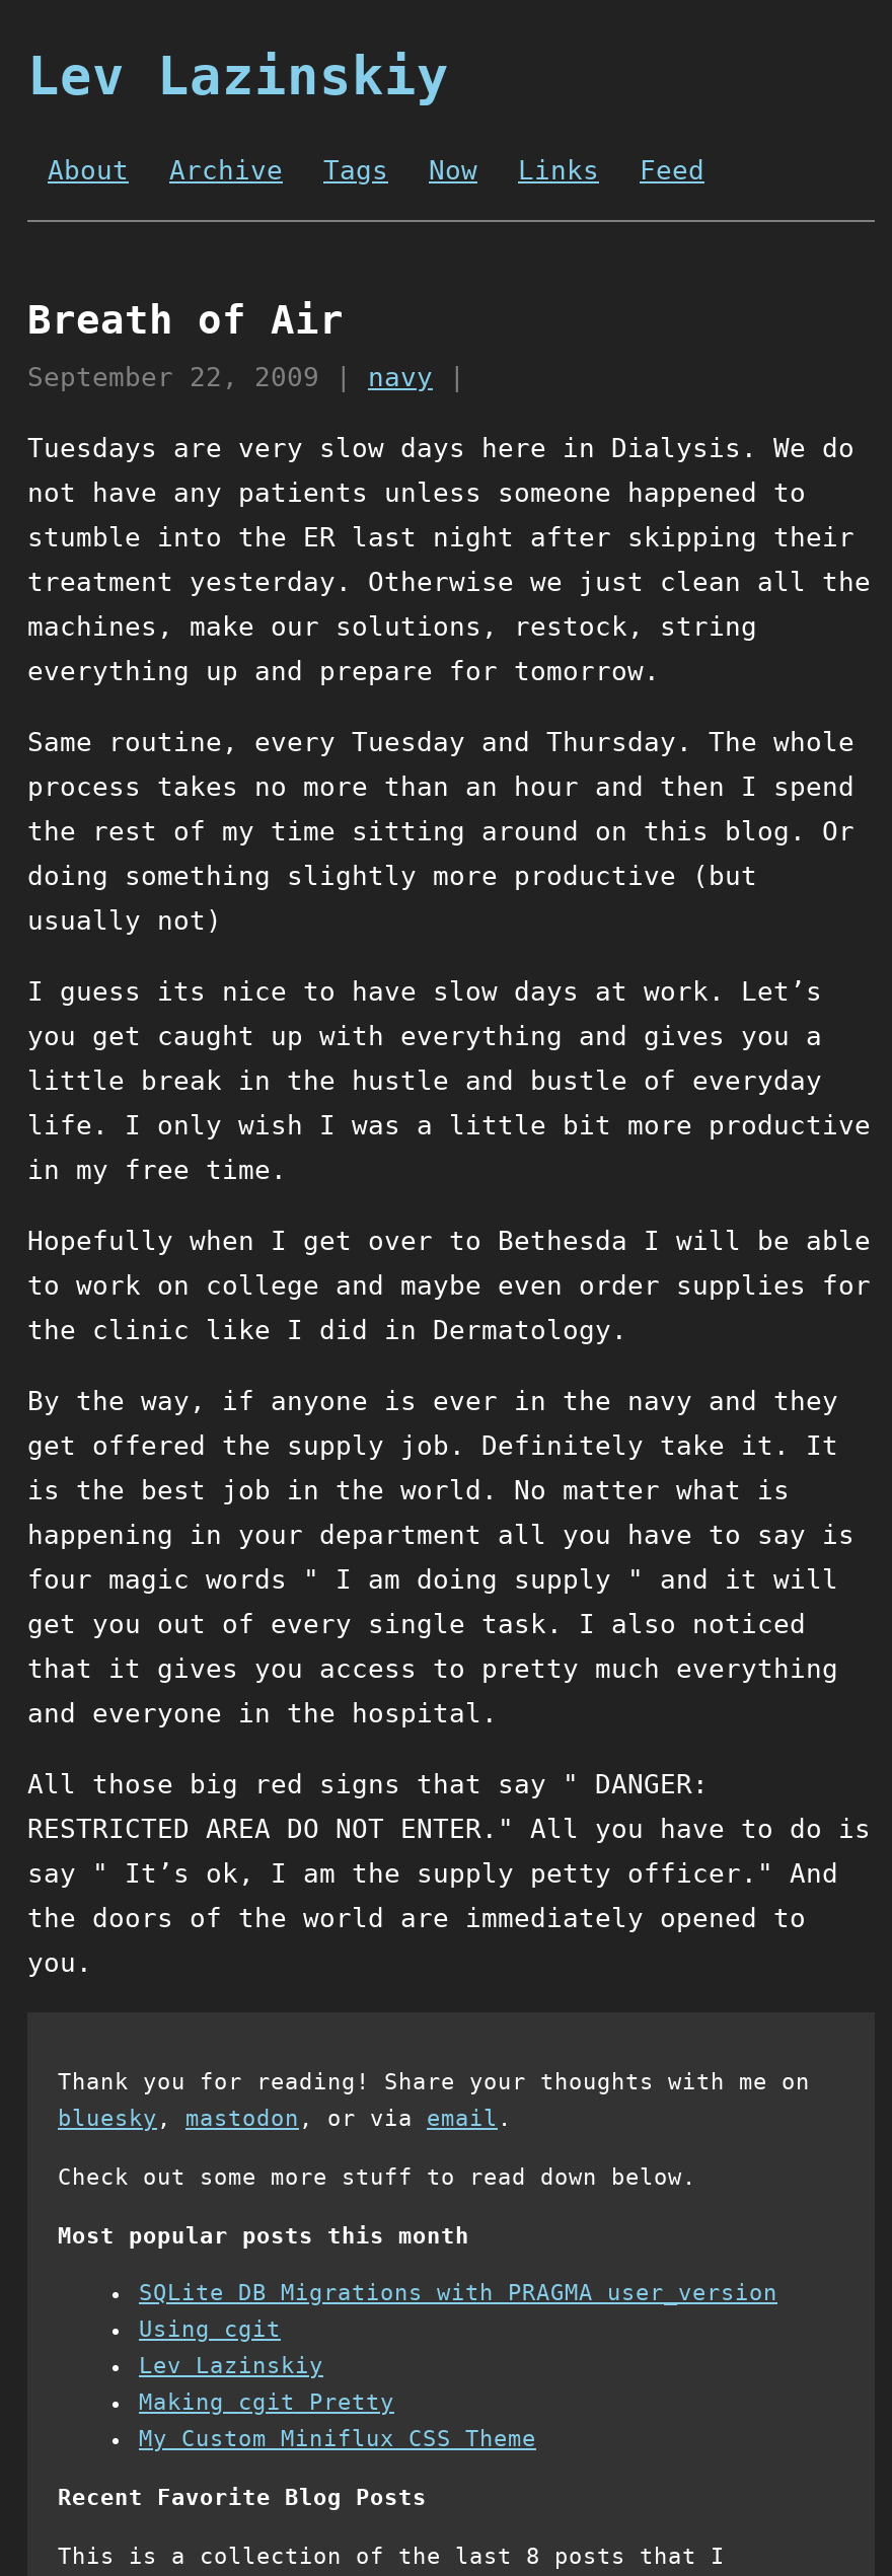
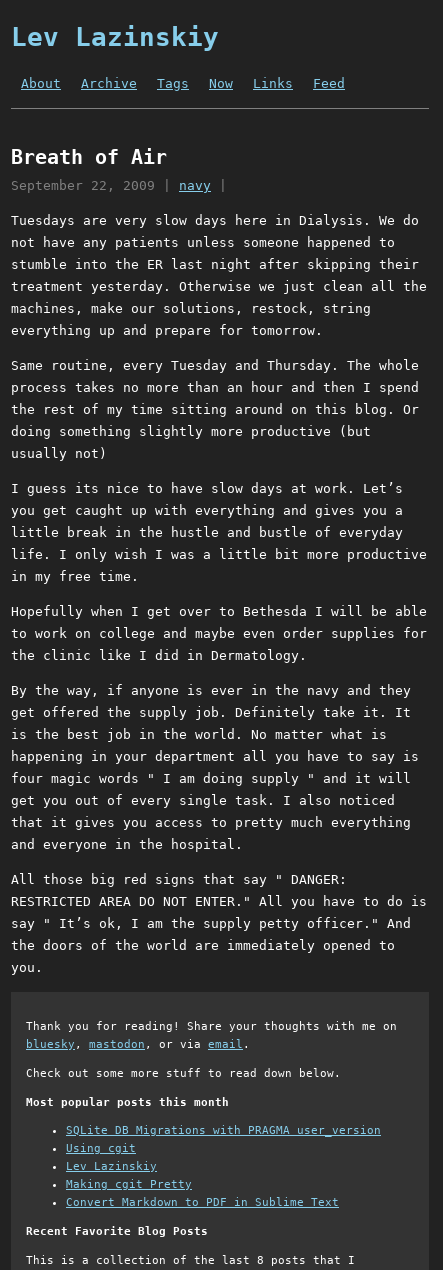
- My Custom Miniflux CSS Theme
+ Convert Markdown to PDF in Sublime Text
